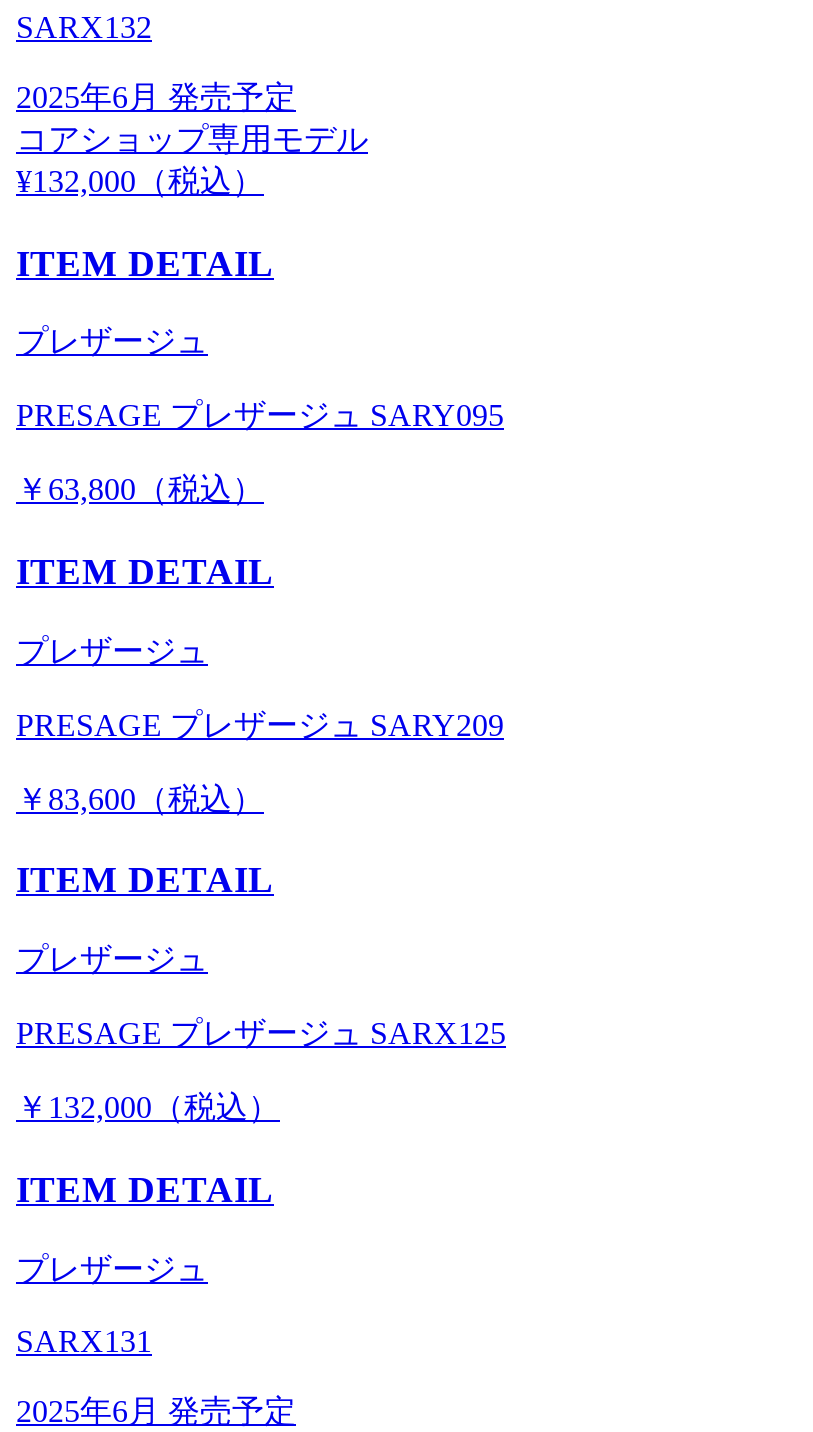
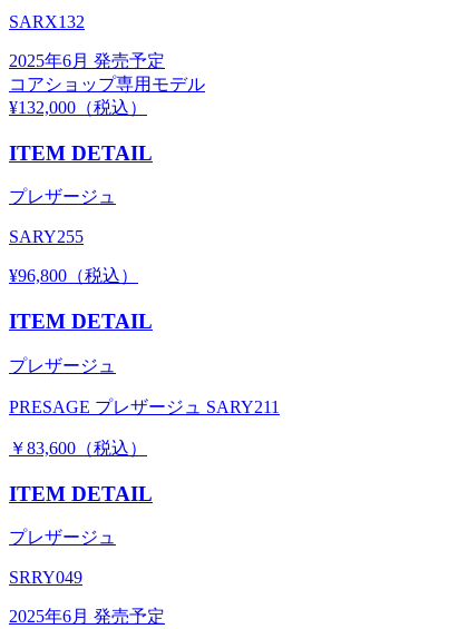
- PRESAGE プレザージュ SARY095
+ SARY255

- ￥63,800（税込）
+ ¥96,800（税込）

- PRESAGE プレザージュ SARY209
+ PRESAGE プレザージュ SARY211

- PRESAGE プレザージュ SARX125
- ￥132,000（税込）
- ITEM DETAIL
- プレザージュ
- SARX131
+ SRRY049
